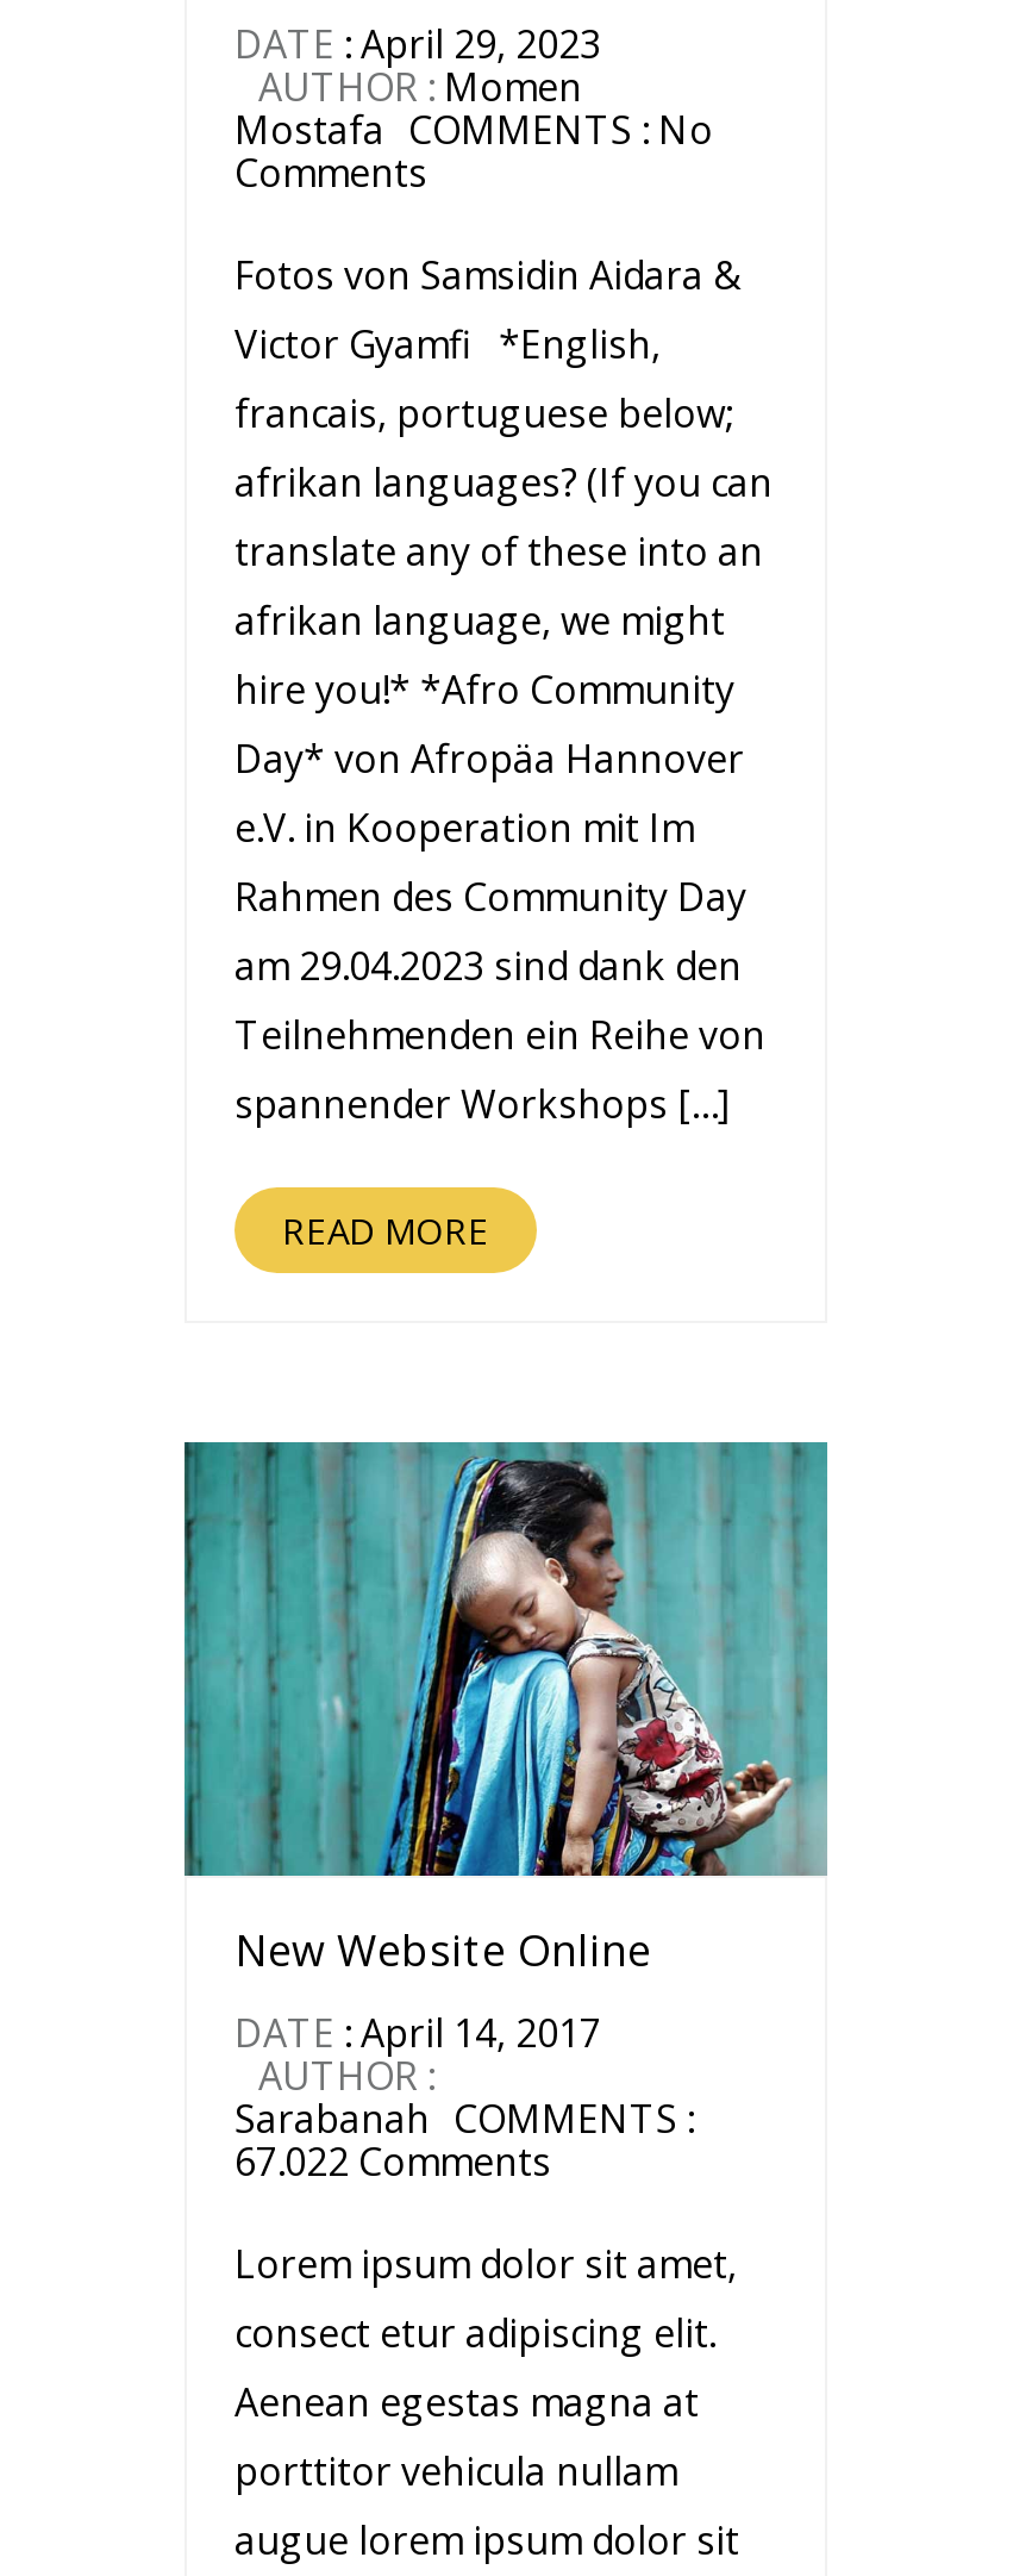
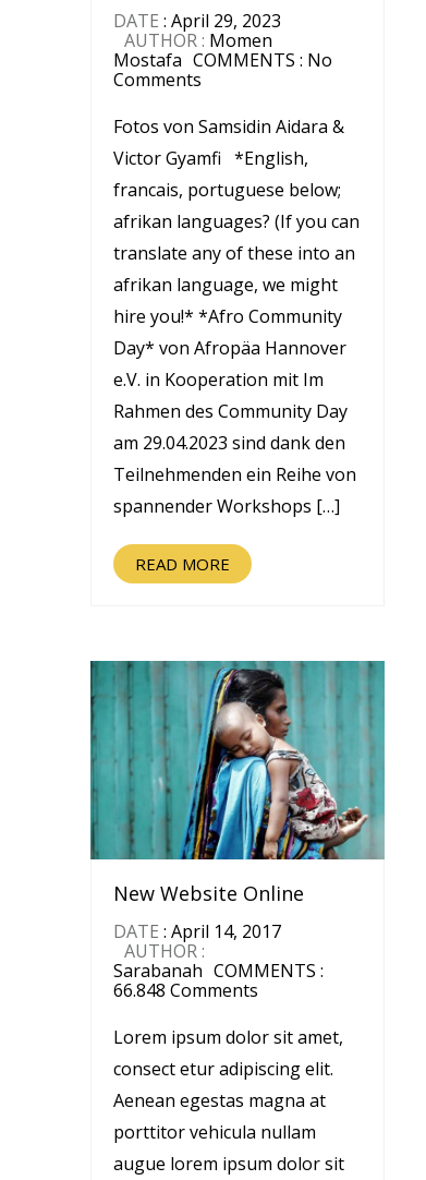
- 67.022 Comments
+ 66.848 Comments
